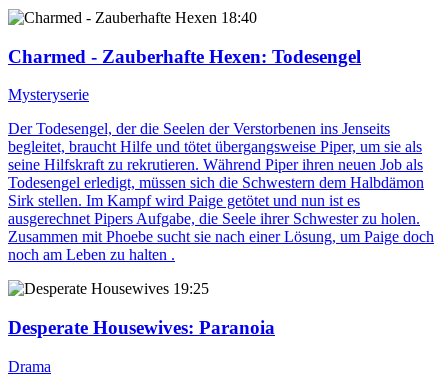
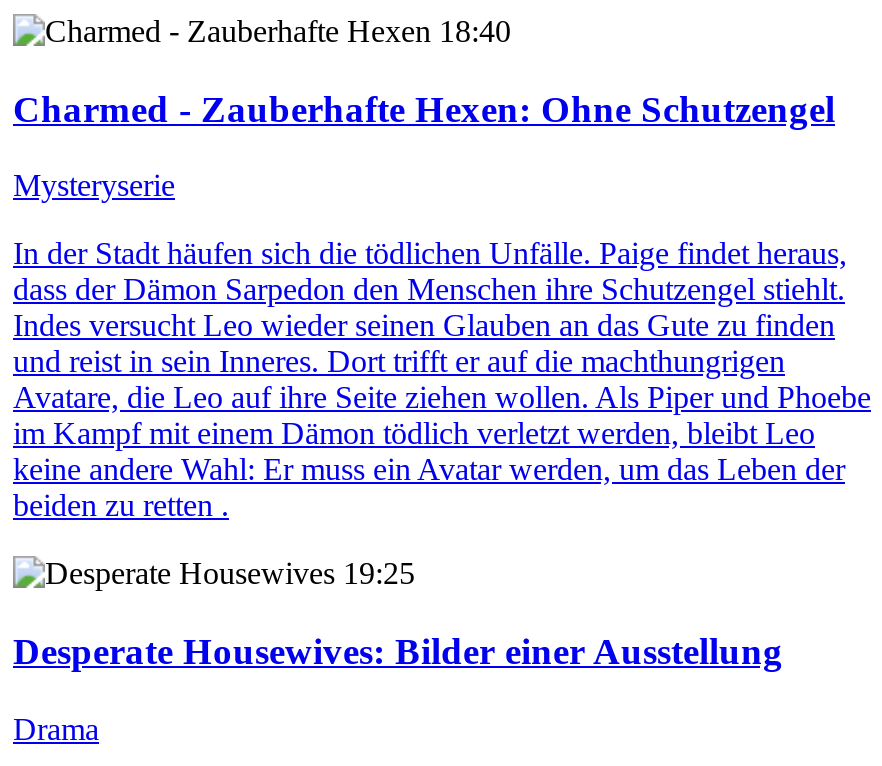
- Charmed - Zauberhafte Hexen: Todesengel
+ Charmed - Zauberhafte Hexen: Ohne Schutzengel

- Der Todesengel, der die Seelen der Verstorbenen ins Jenseits
- begleitet, braucht Hilfe und tötet übergangsweise Piper, um sie als
- seine Hilfskraft zu rekrutieren. Während Piper ihren neuen Job als
- Todesengel erledigt, müssen sich die Schwestern dem Halbdämon
- Sirk stellen. Im Kampf wird Paige getötet und nun ist es
- ausgerechnet Pipers Aufgabe, die Seele ihrer Schwester zu holen.
- Zusammen mit Phoebe sucht sie nach einer Lösung, um Paige doch
- noch am Leben zu halten .
+ In der Stadt häufen sich die tödlichen Unfälle. Paige findet heraus,
+ dass der Dämon Sarpedon den Menschen ihre Schutzengel stiehlt.
+ Indes versucht Leo wieder seinen Glauben an das Gute zu finden
+ und reist in sein Inneres. Dort trifft er auf die machthungrigen
+ Avatare, die Leo auf ihre Seite ziehen wollen. Als Piper und Phoebe
+ im Kampf mit einem Dämon tödlich verletzt werden, bleibt Leo
+ keine andere Wahl: Er muss ein Avatar werden, um das Leben der
+ beiden zu retten .

- Desperate Housewives: Paranoia
+ Desperate Housewives: Bilder einer Ausstellung
